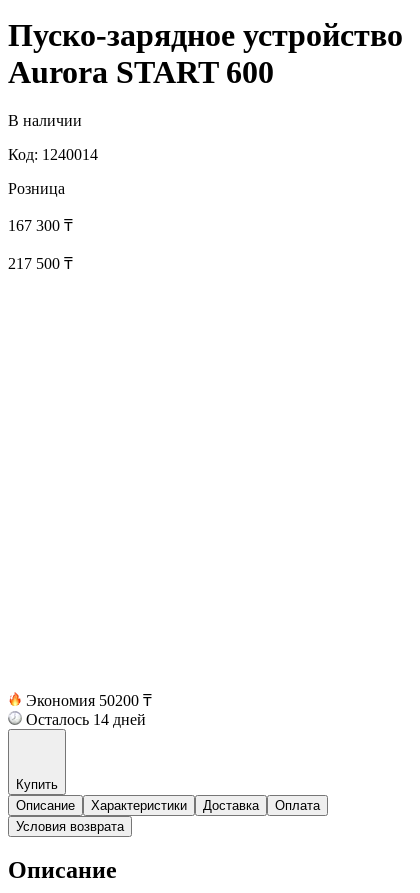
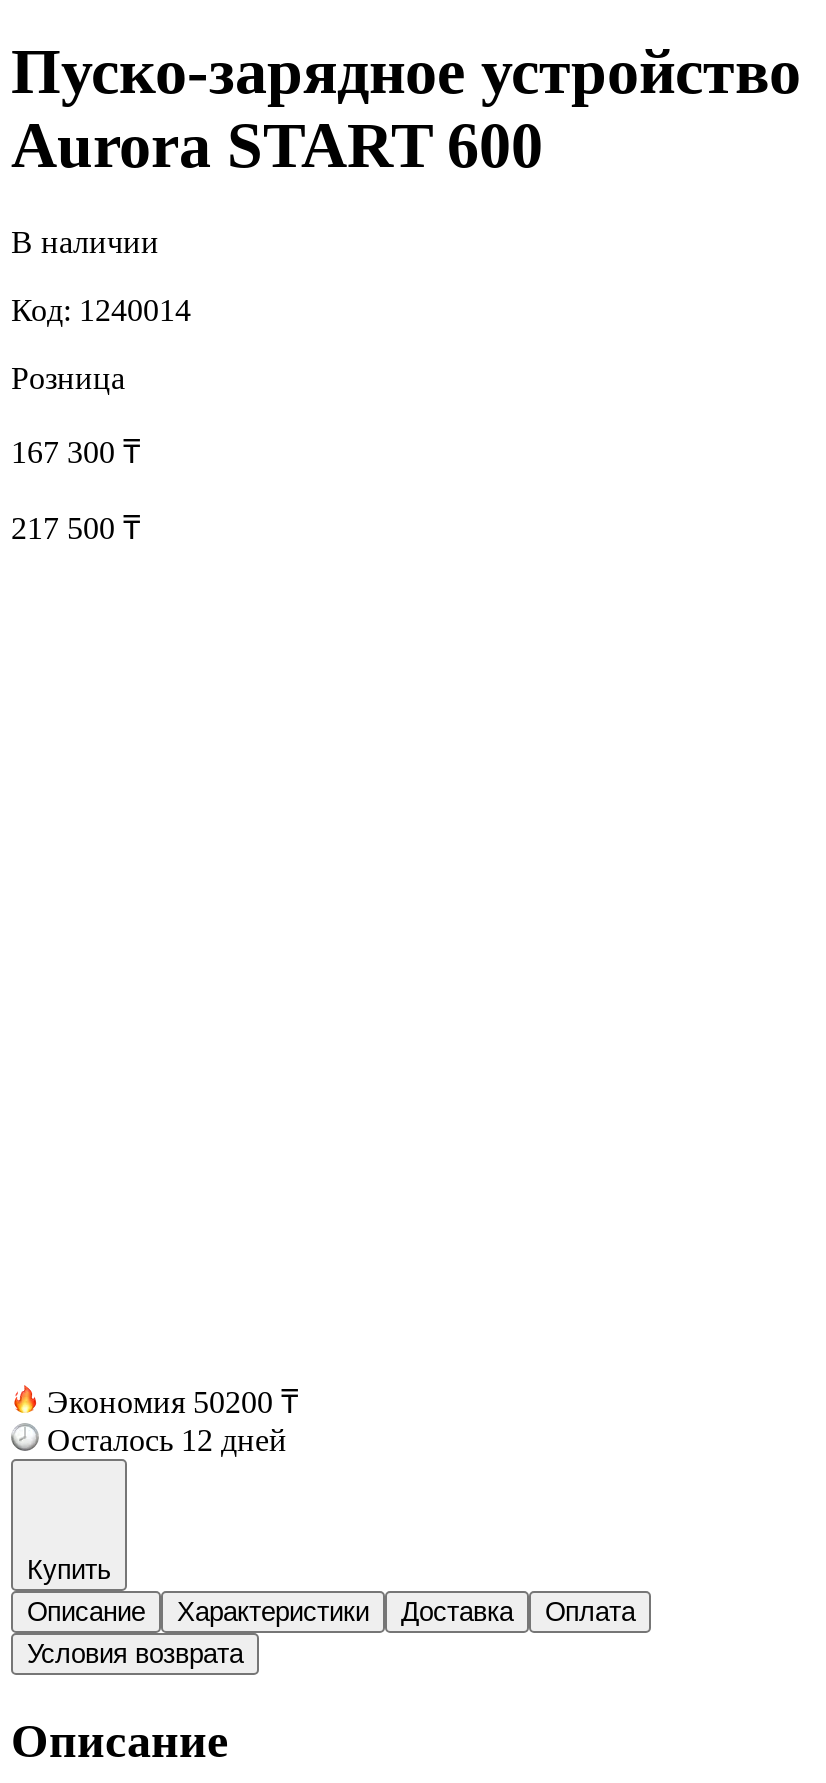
- Осталось 14 дней
+ Осталось 12 дней
